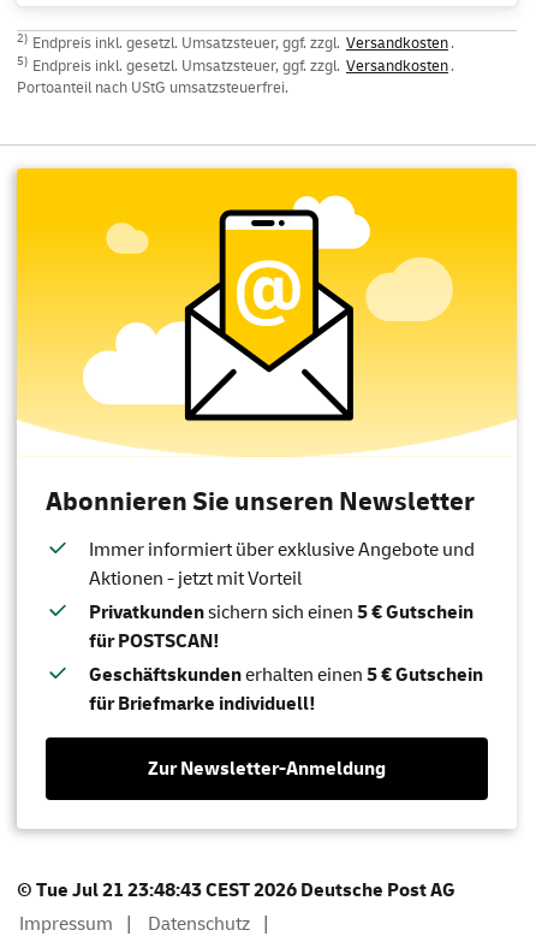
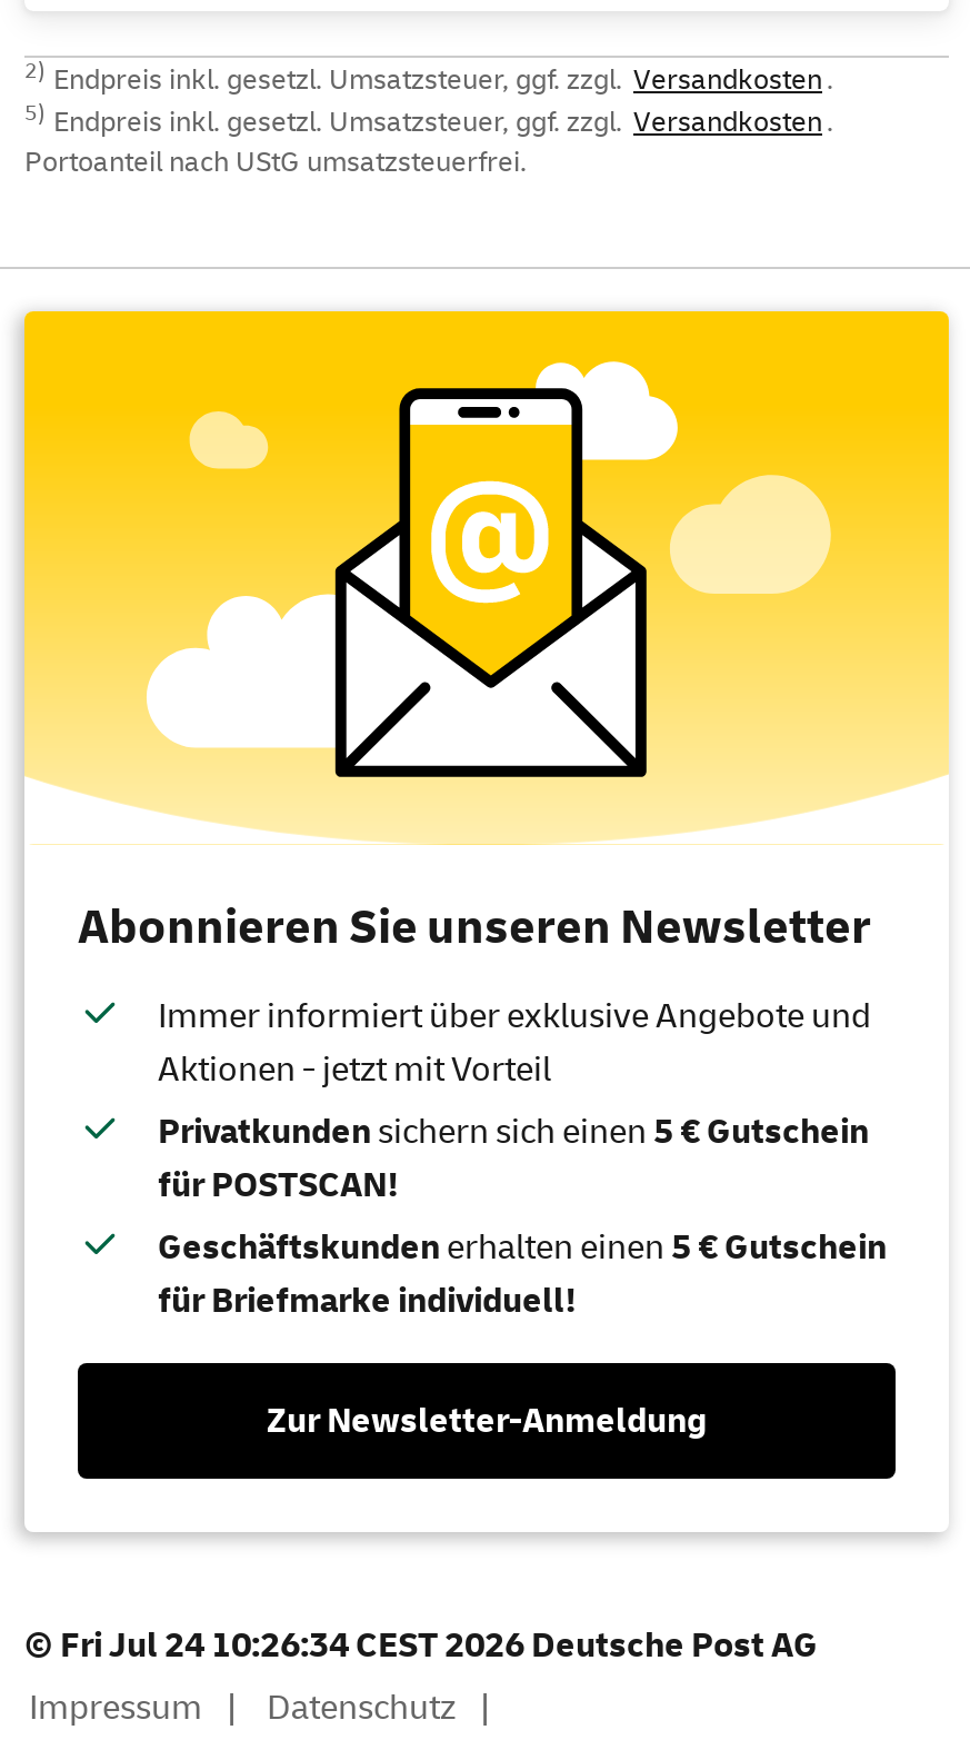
- © Tue Jul 21 23:48:43 CEST 2026 Deutsche Post AG
+ © Fri Jul 24 10:26:34 CEST 2026 Deutsche Post AG
